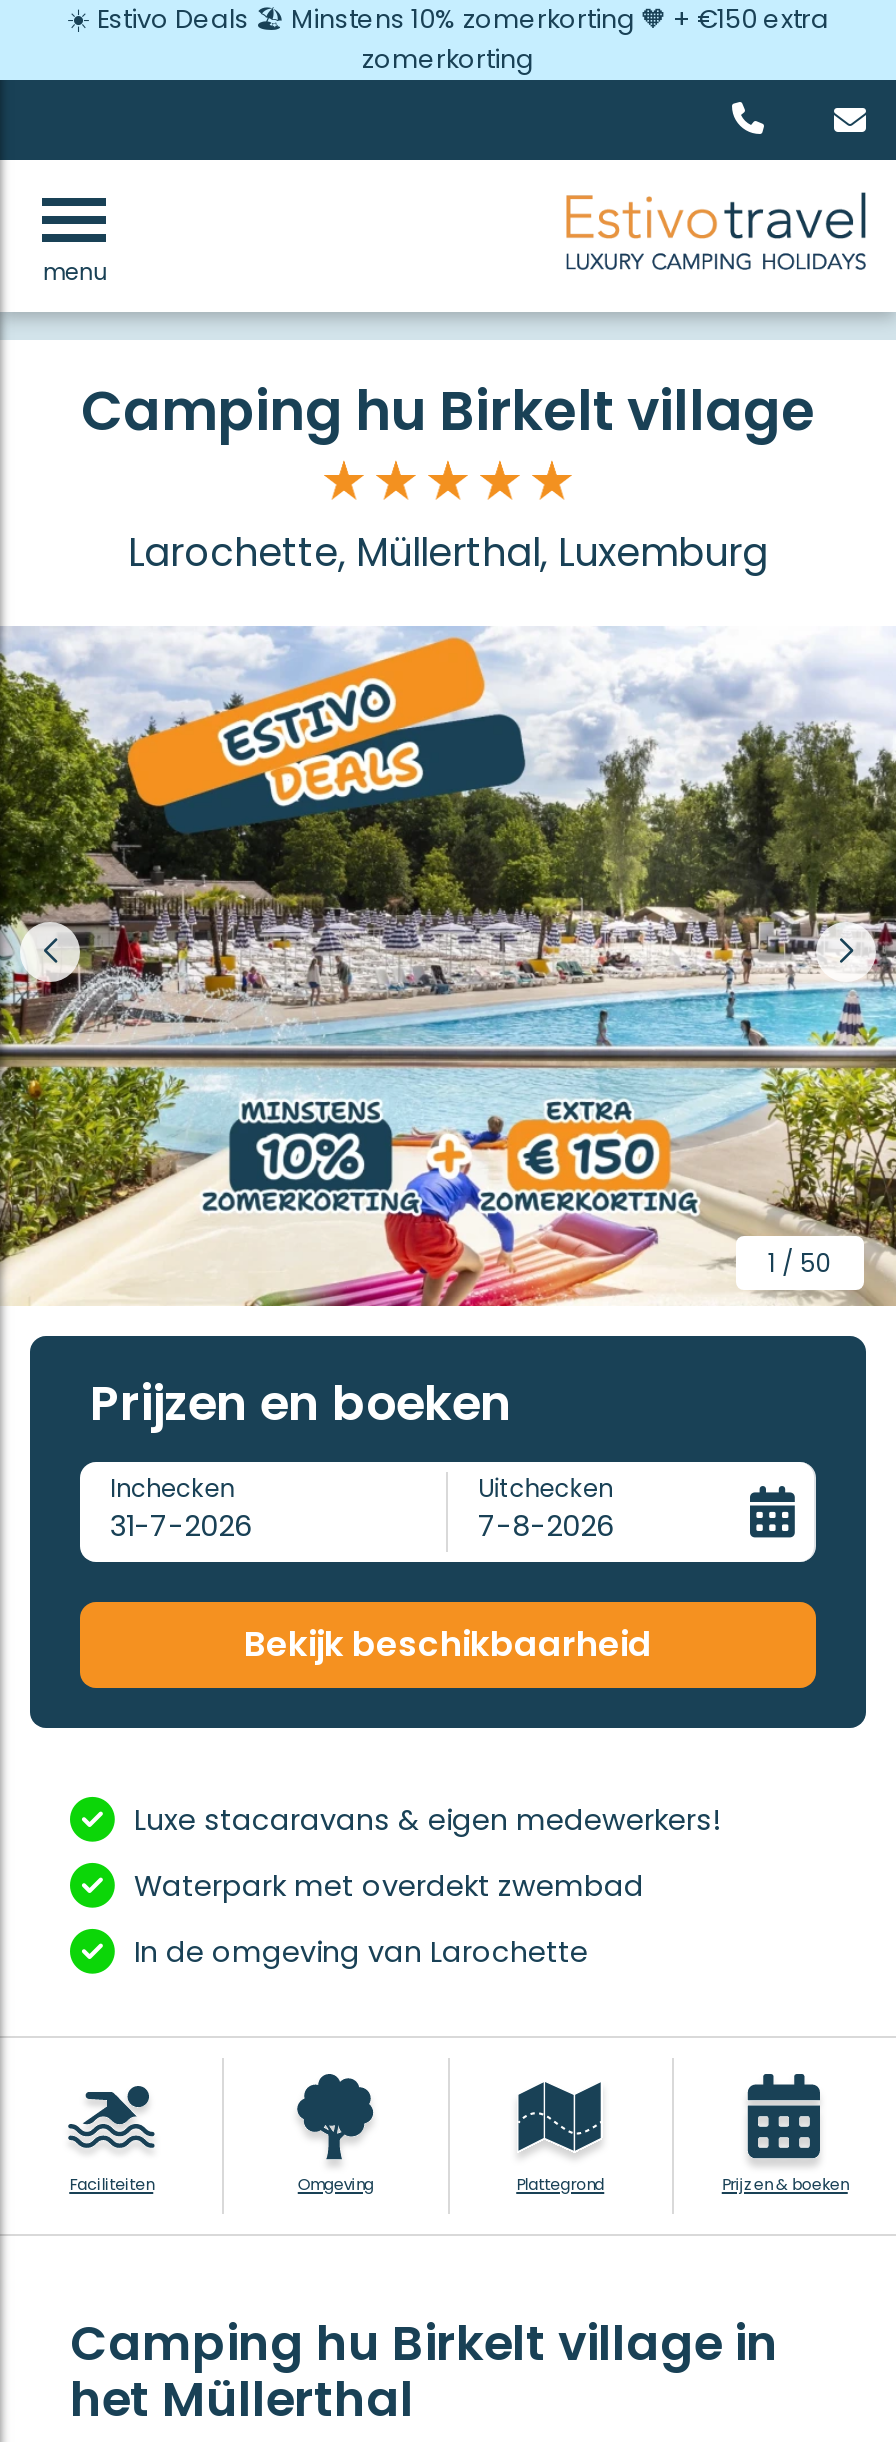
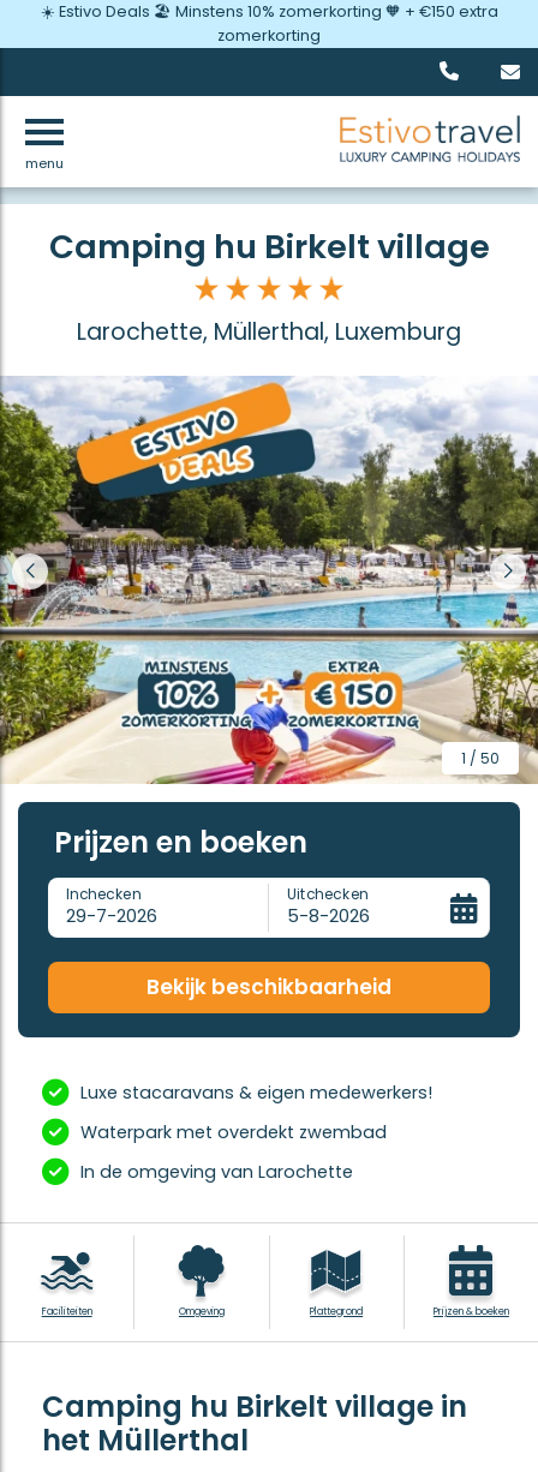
- 31-7-2026
+ 29-7-2026

- 7-8-2026
+ 5-8-2026
